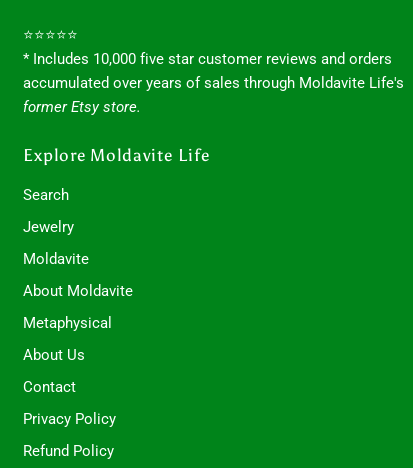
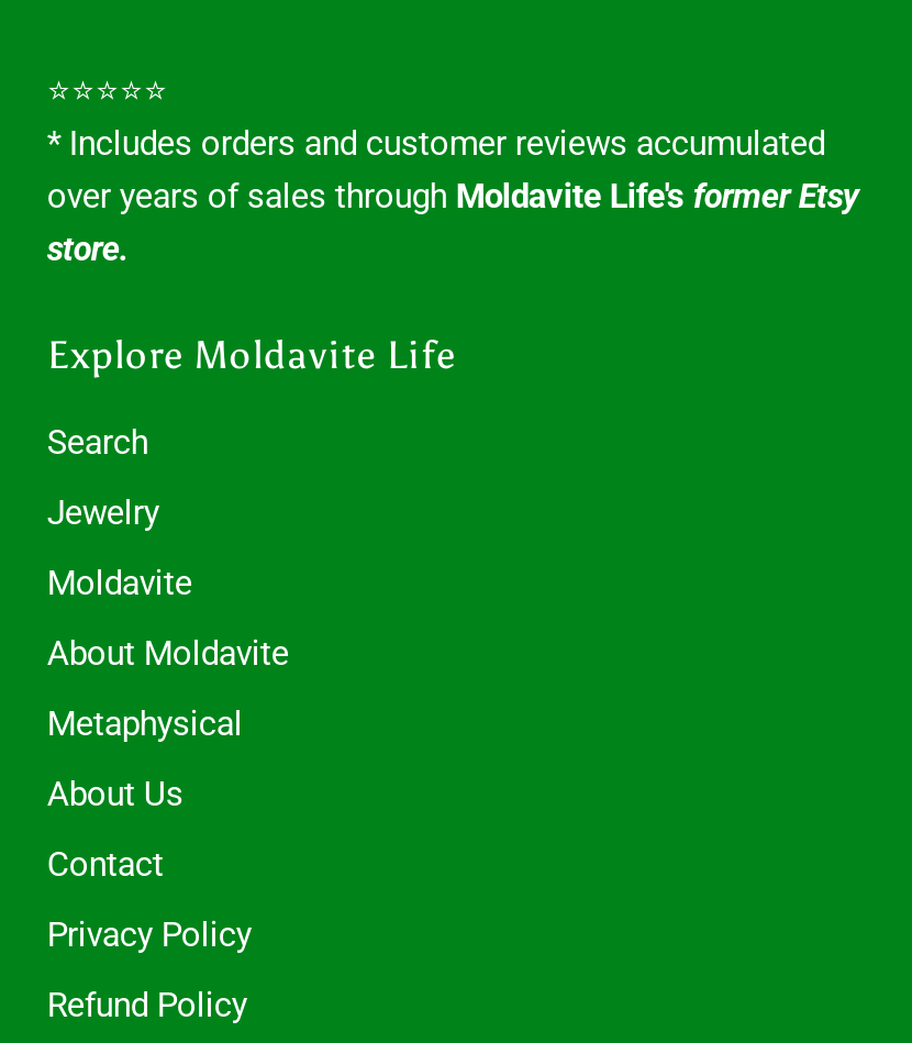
- * Includes 10,000 five star customer reviews and orders
- accumulated over years of sales through Moldavite Life's
- former Etsy store.
+ * Includes orders and customer reviews accumulated
+ over years of sales through Moldavite Life's former Etsy
+ store.
